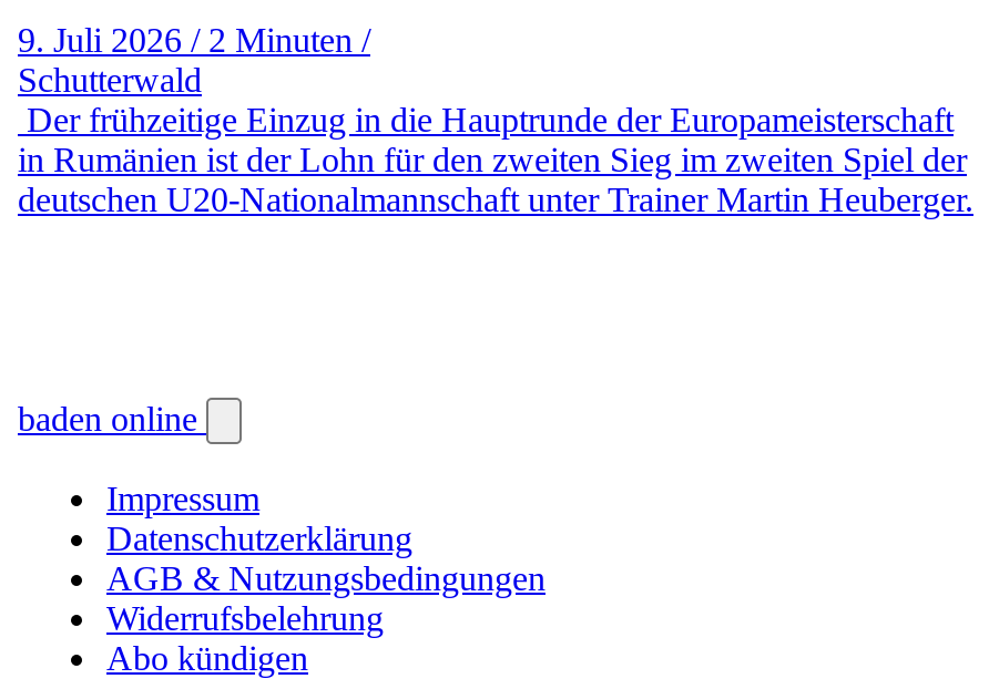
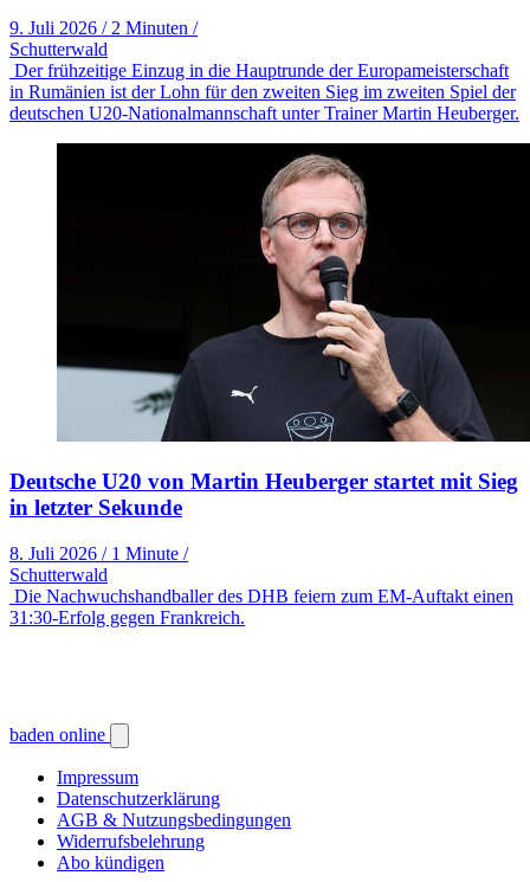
+ [image]
+ Deutsche U20 von Martin Heuberger startet mit Sieg
+ in letzter Sekunde
+ 8. Juli 2026 / 1 Minute /
+ Schutterwald
+ Die Nachwuchshandballer des DHB feiern zum EM-Auftakt einen
+ 31:30-Erfolg gegen Frankreich.
